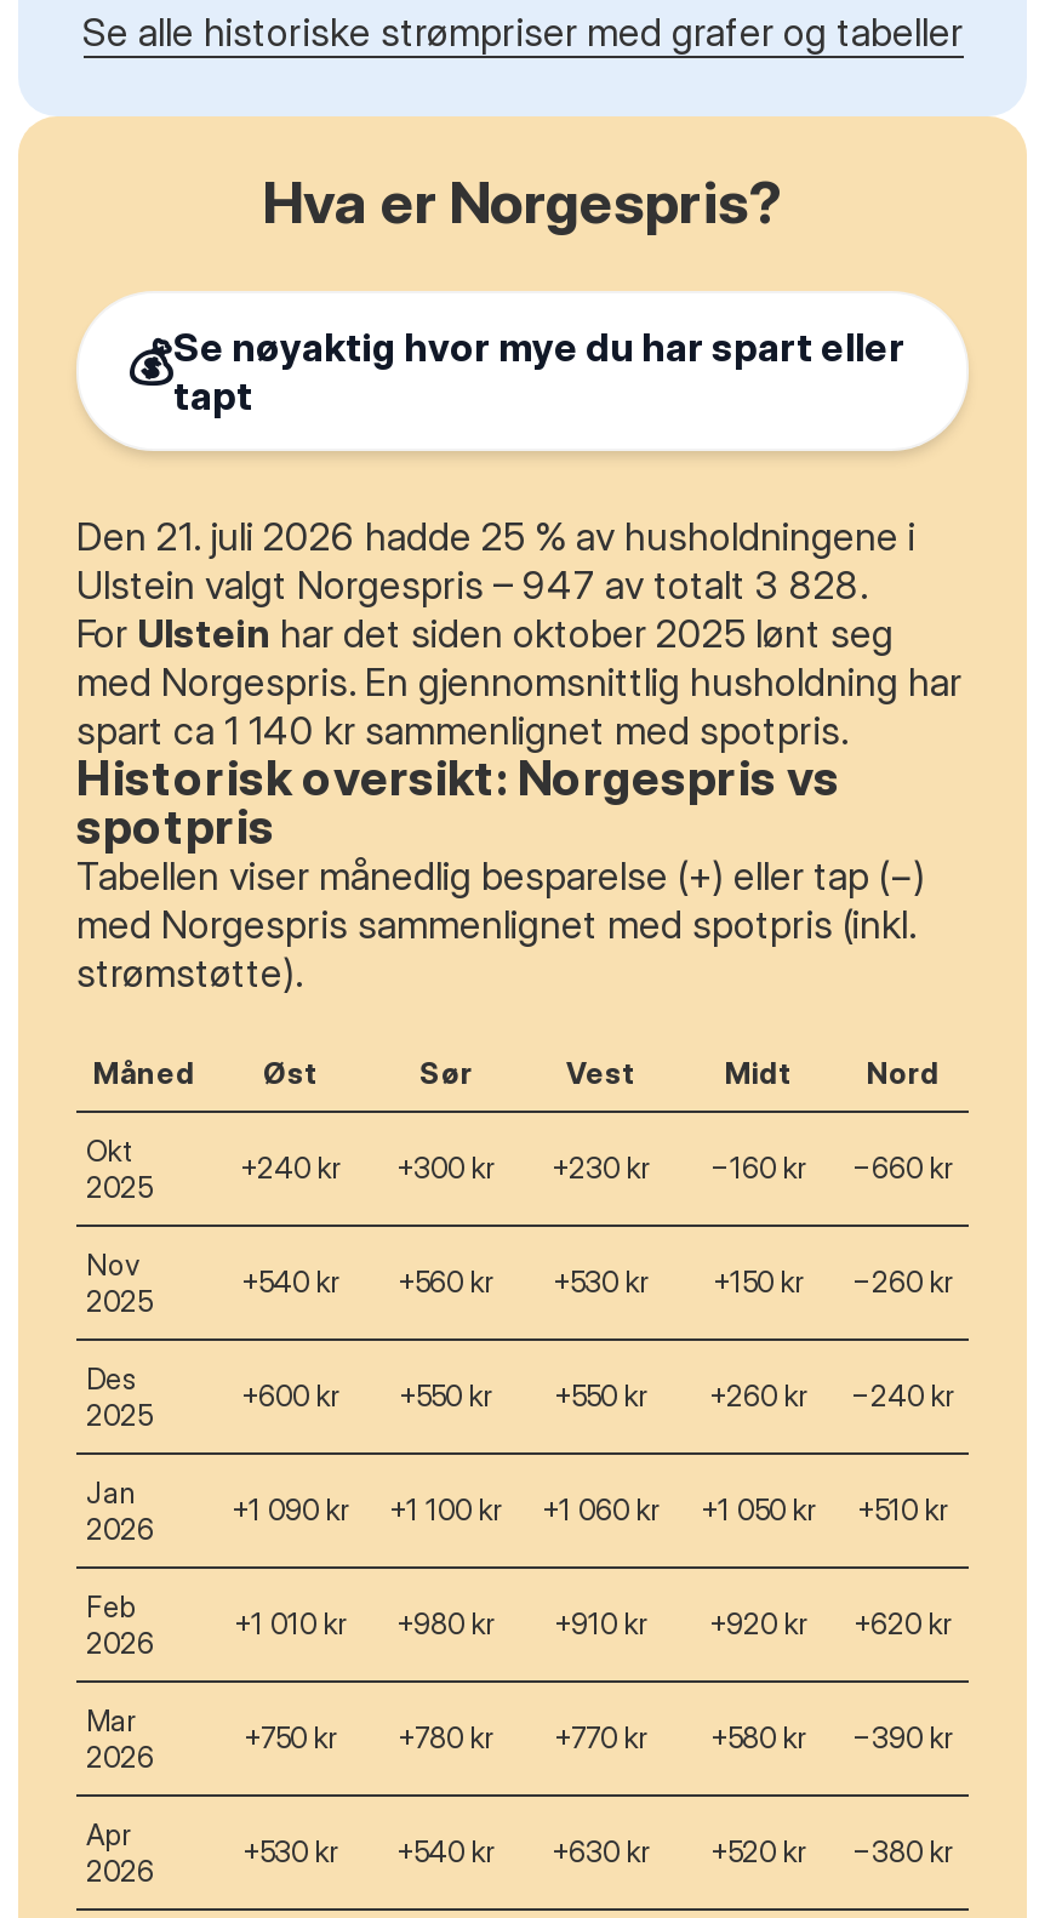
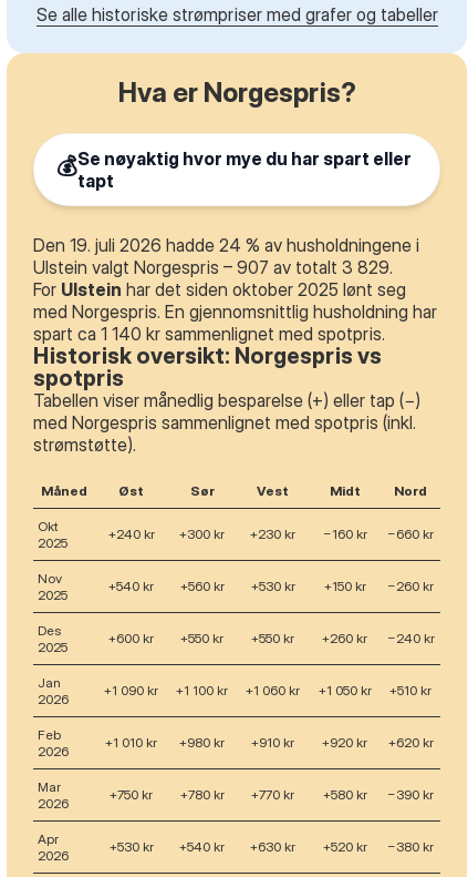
- Den 21. juli 2026 hadde 25 % av husholdningene i
+ Den 19. juli 2026 hadde 24 % av husholdningene i

- Ulstein valgt Norgespris – 947 av totalt 3 828.
+ Ulstein valgt Norgespris – 907 av totalt 3 829.
